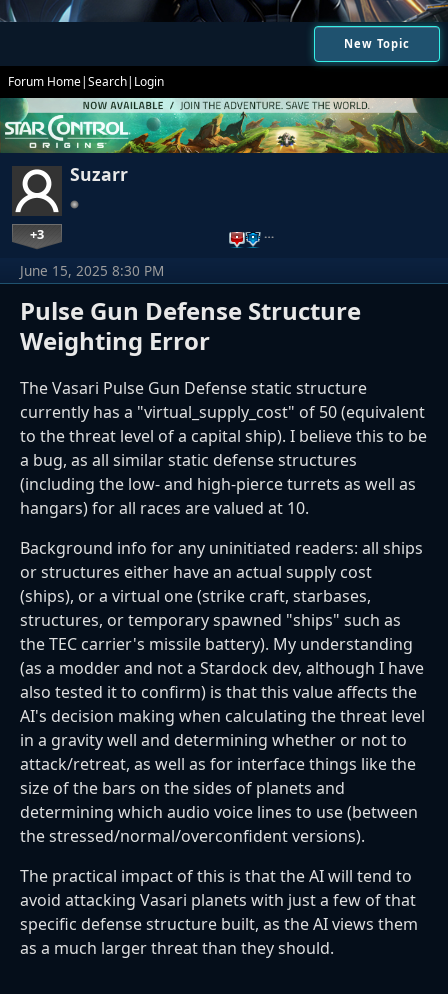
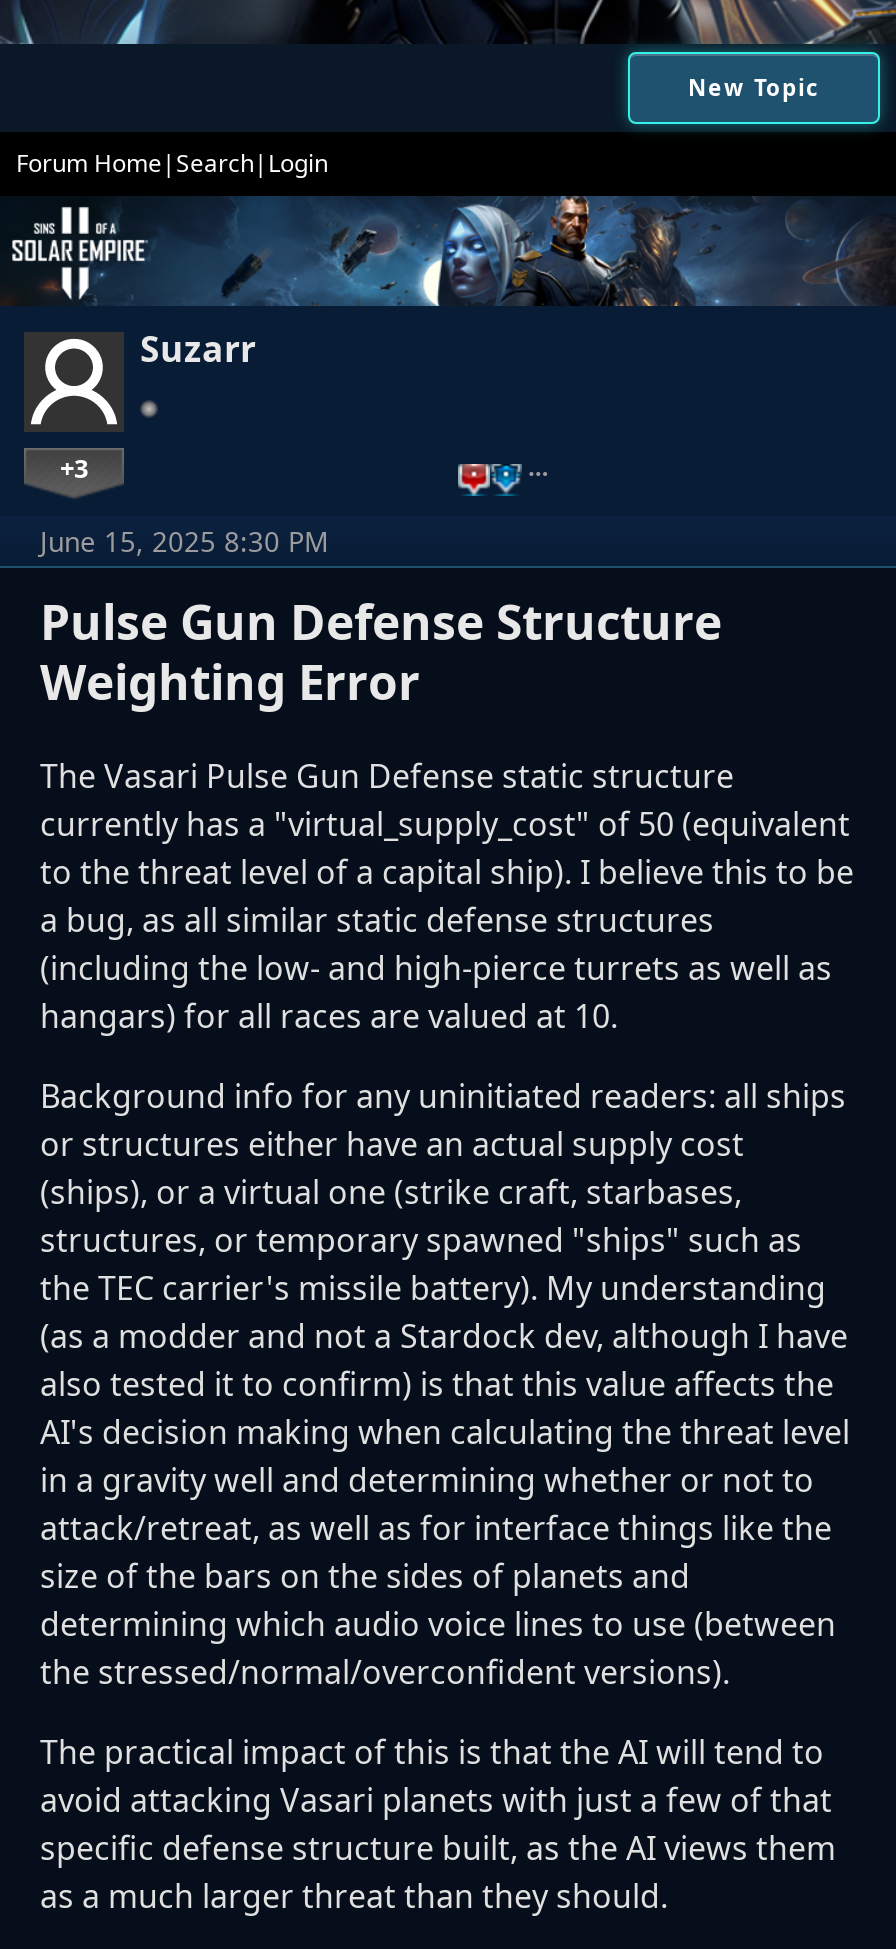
- [image]
+ [image]
